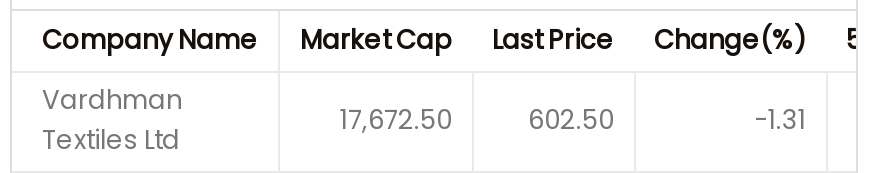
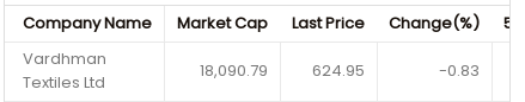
- 17,672.50
+ 18,090.79

- 602.50
+ 624.95

- -1.31
+ -0.83
